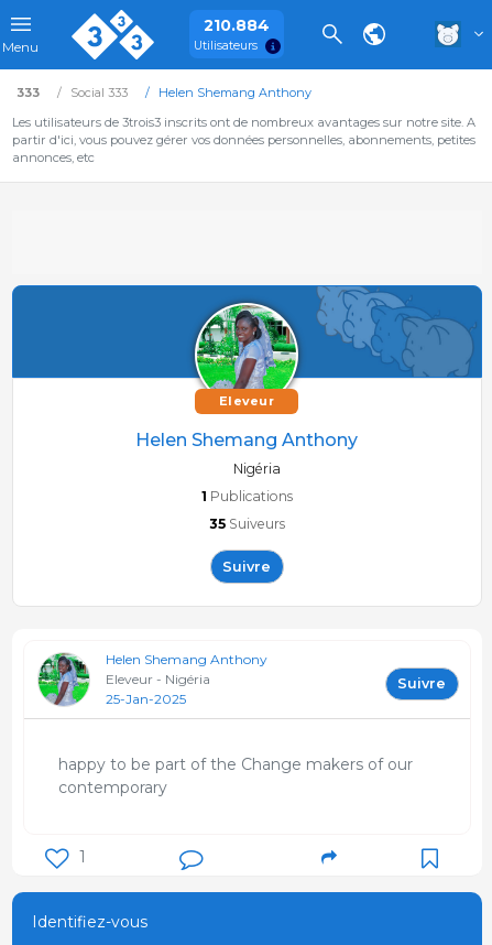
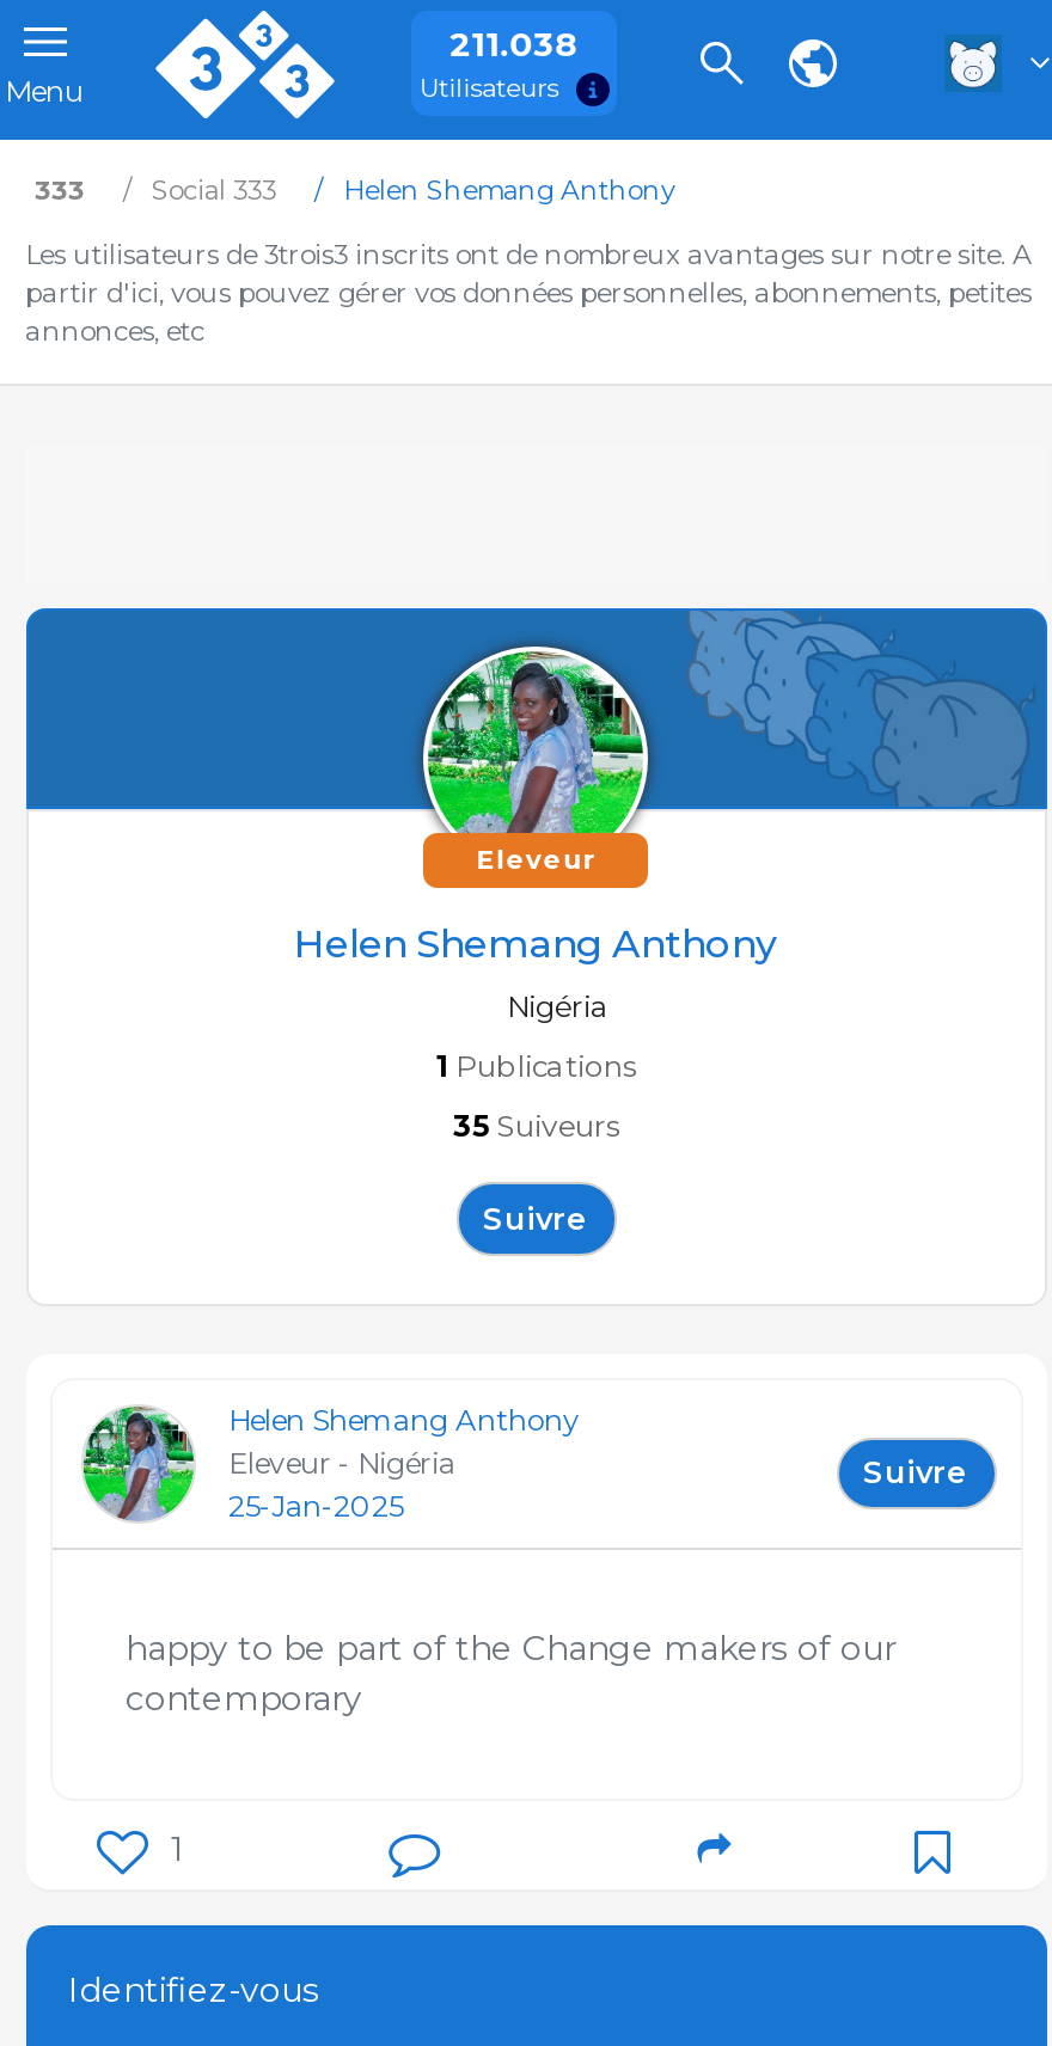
- 210.884
+ 211.038
